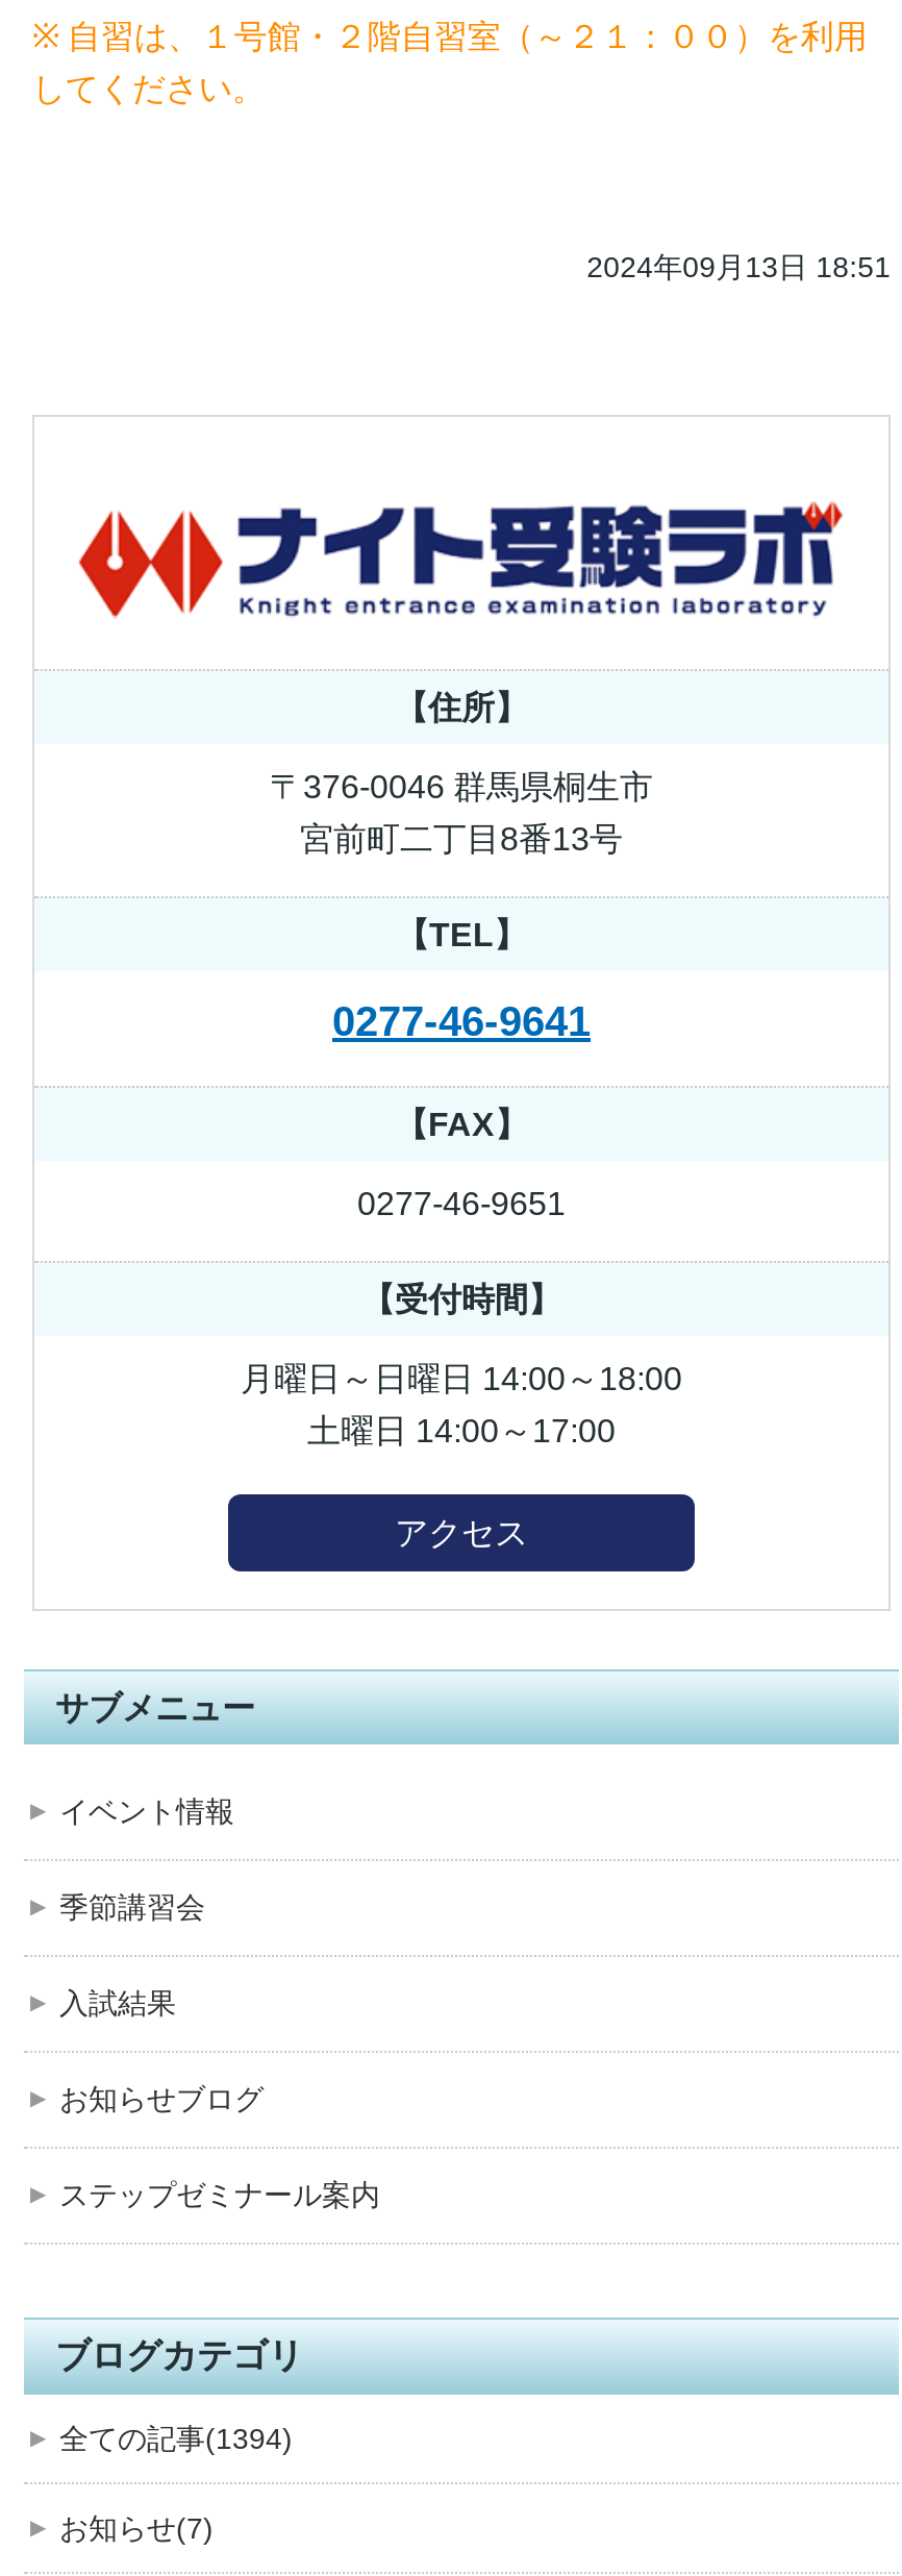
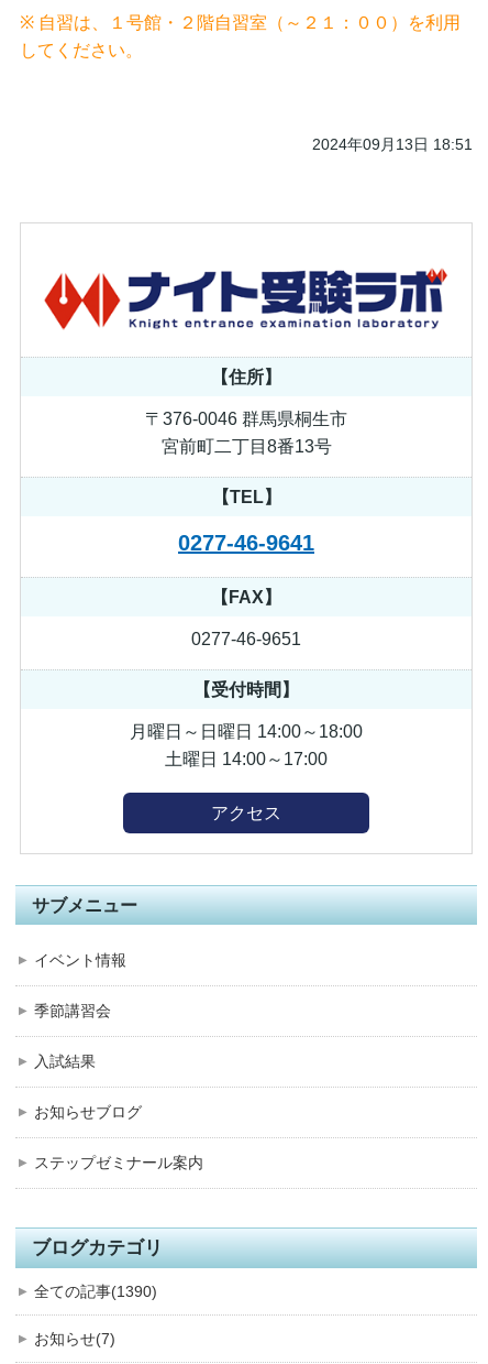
- 全ての記事(1394)
+ 全ての記事(1390)
